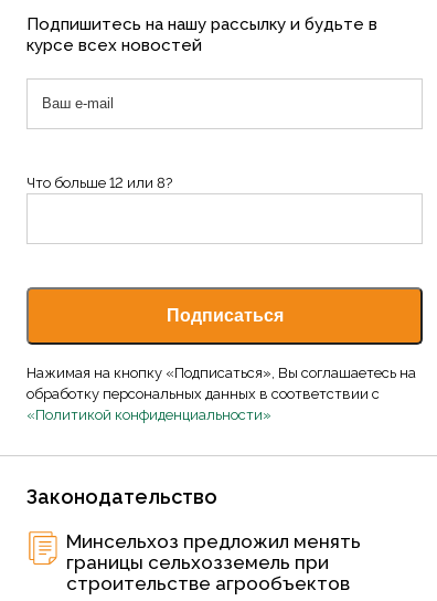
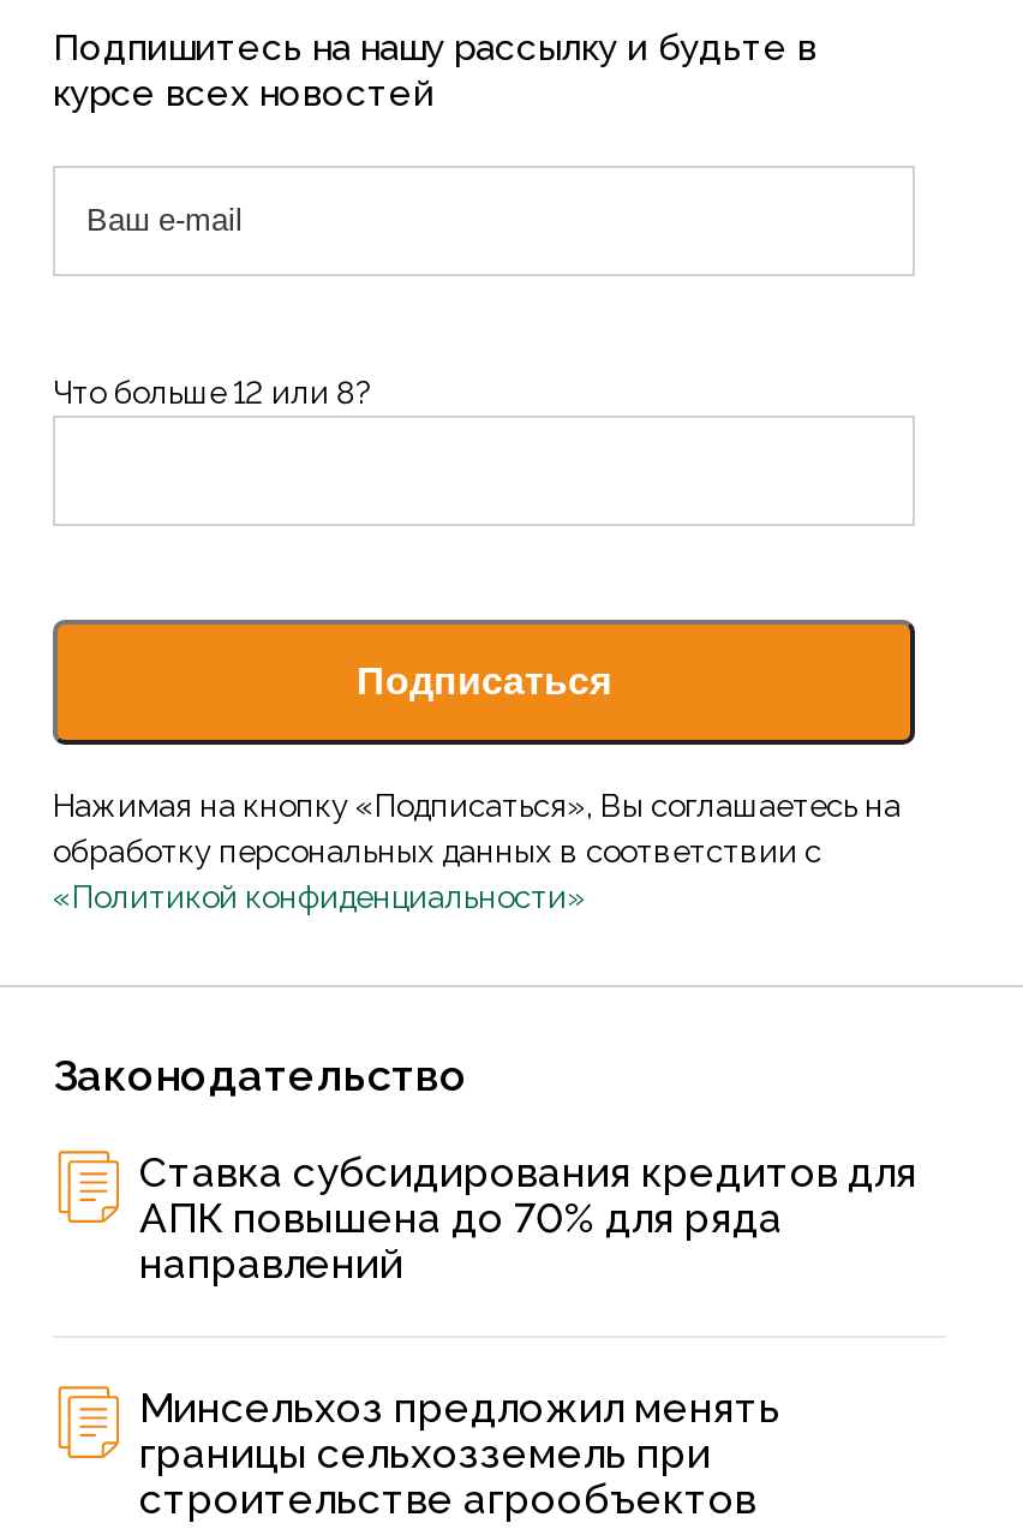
+ Ставка субсидирования кредитов для
+ АПК повышена до 70% для ряда
+ направлений
